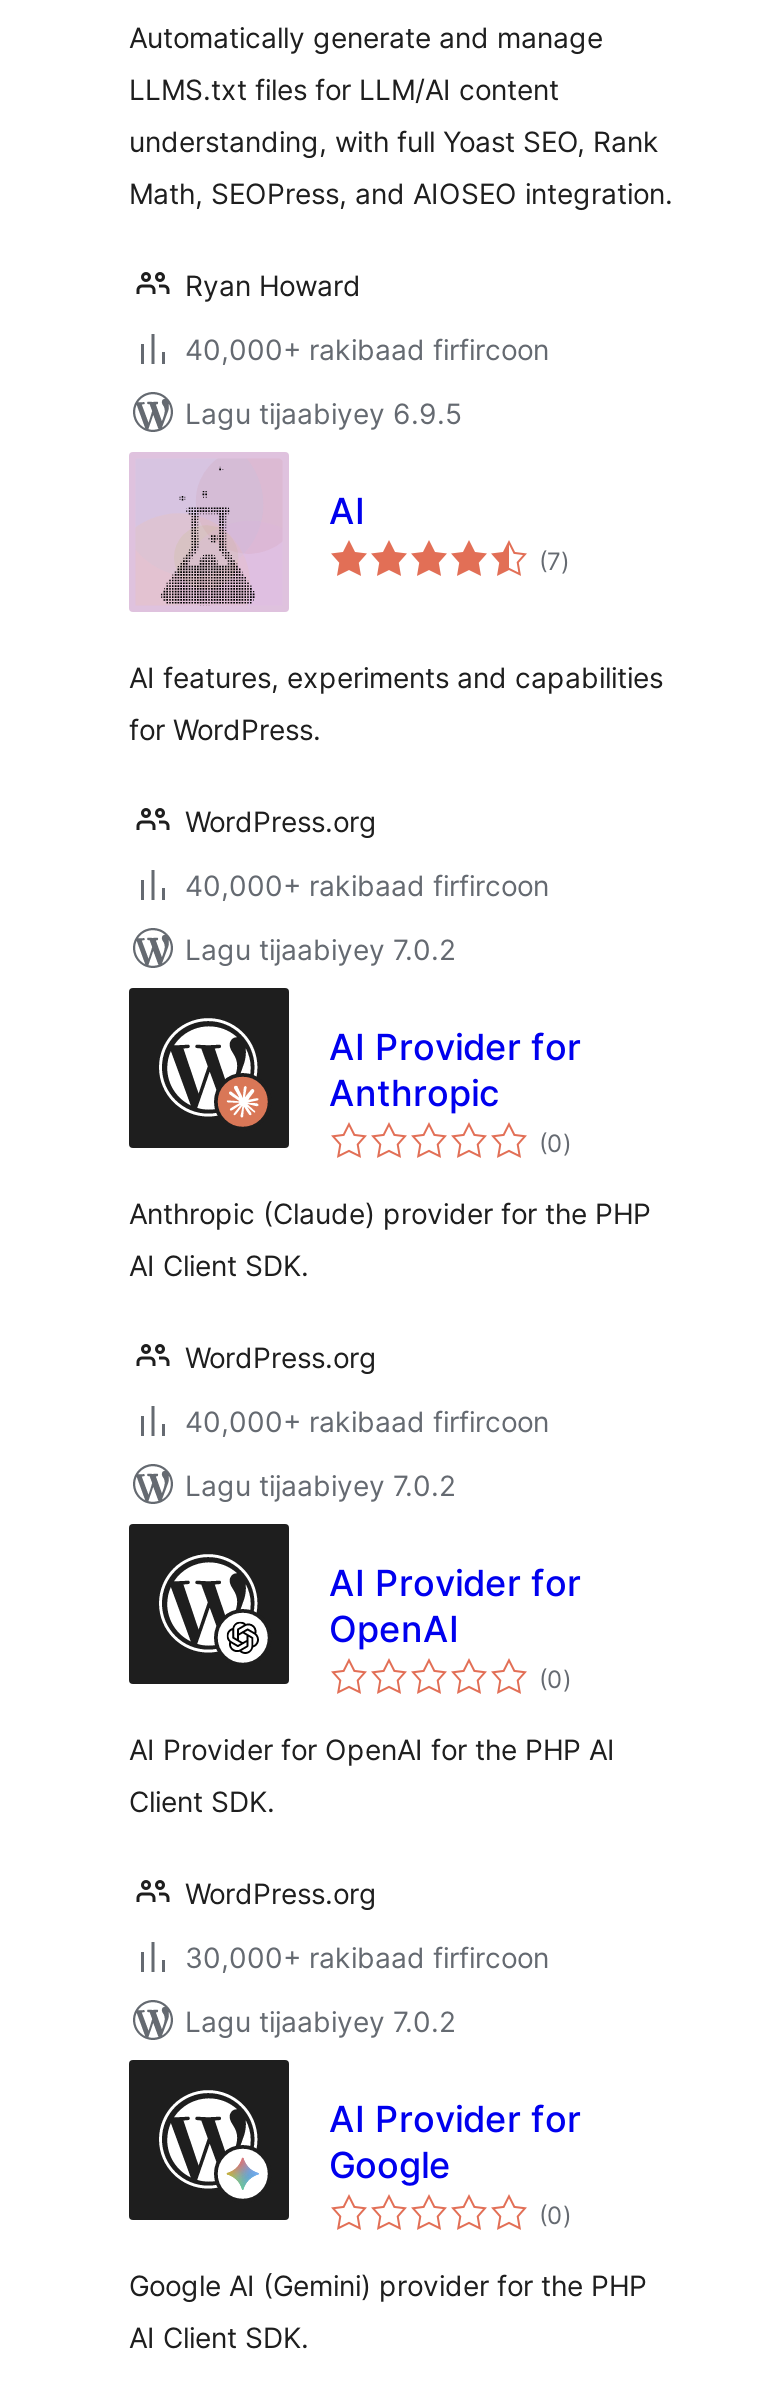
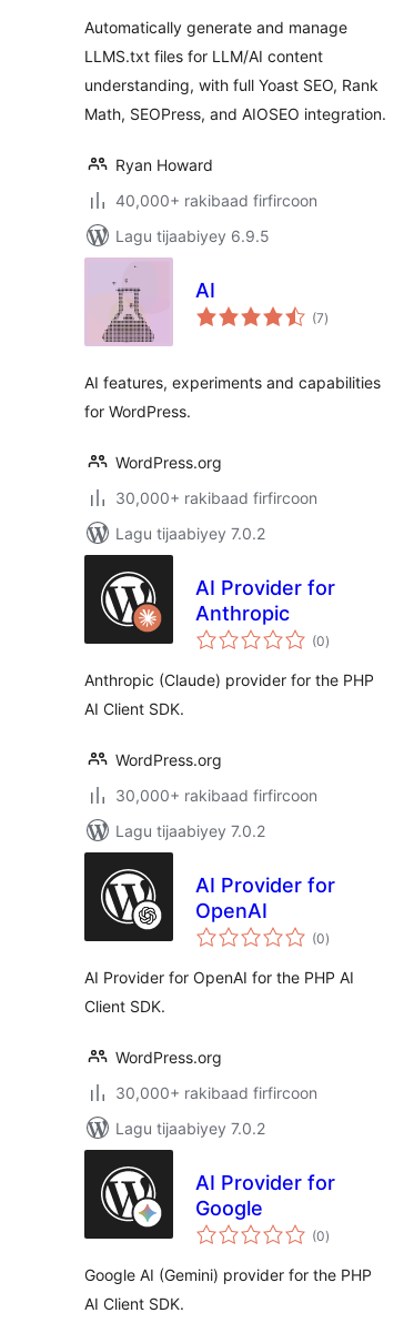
- 40,000+ rakibaad firfircoon
+ 30,000+ rakibaad firfircoon

- 40,000+ rakibaad firfircoon
+ 30,000+ rakibaad firfircoon
